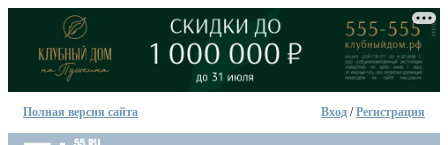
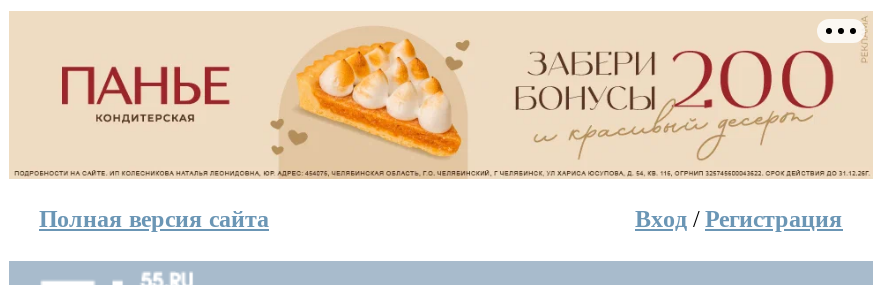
- [image]
+ [image]
